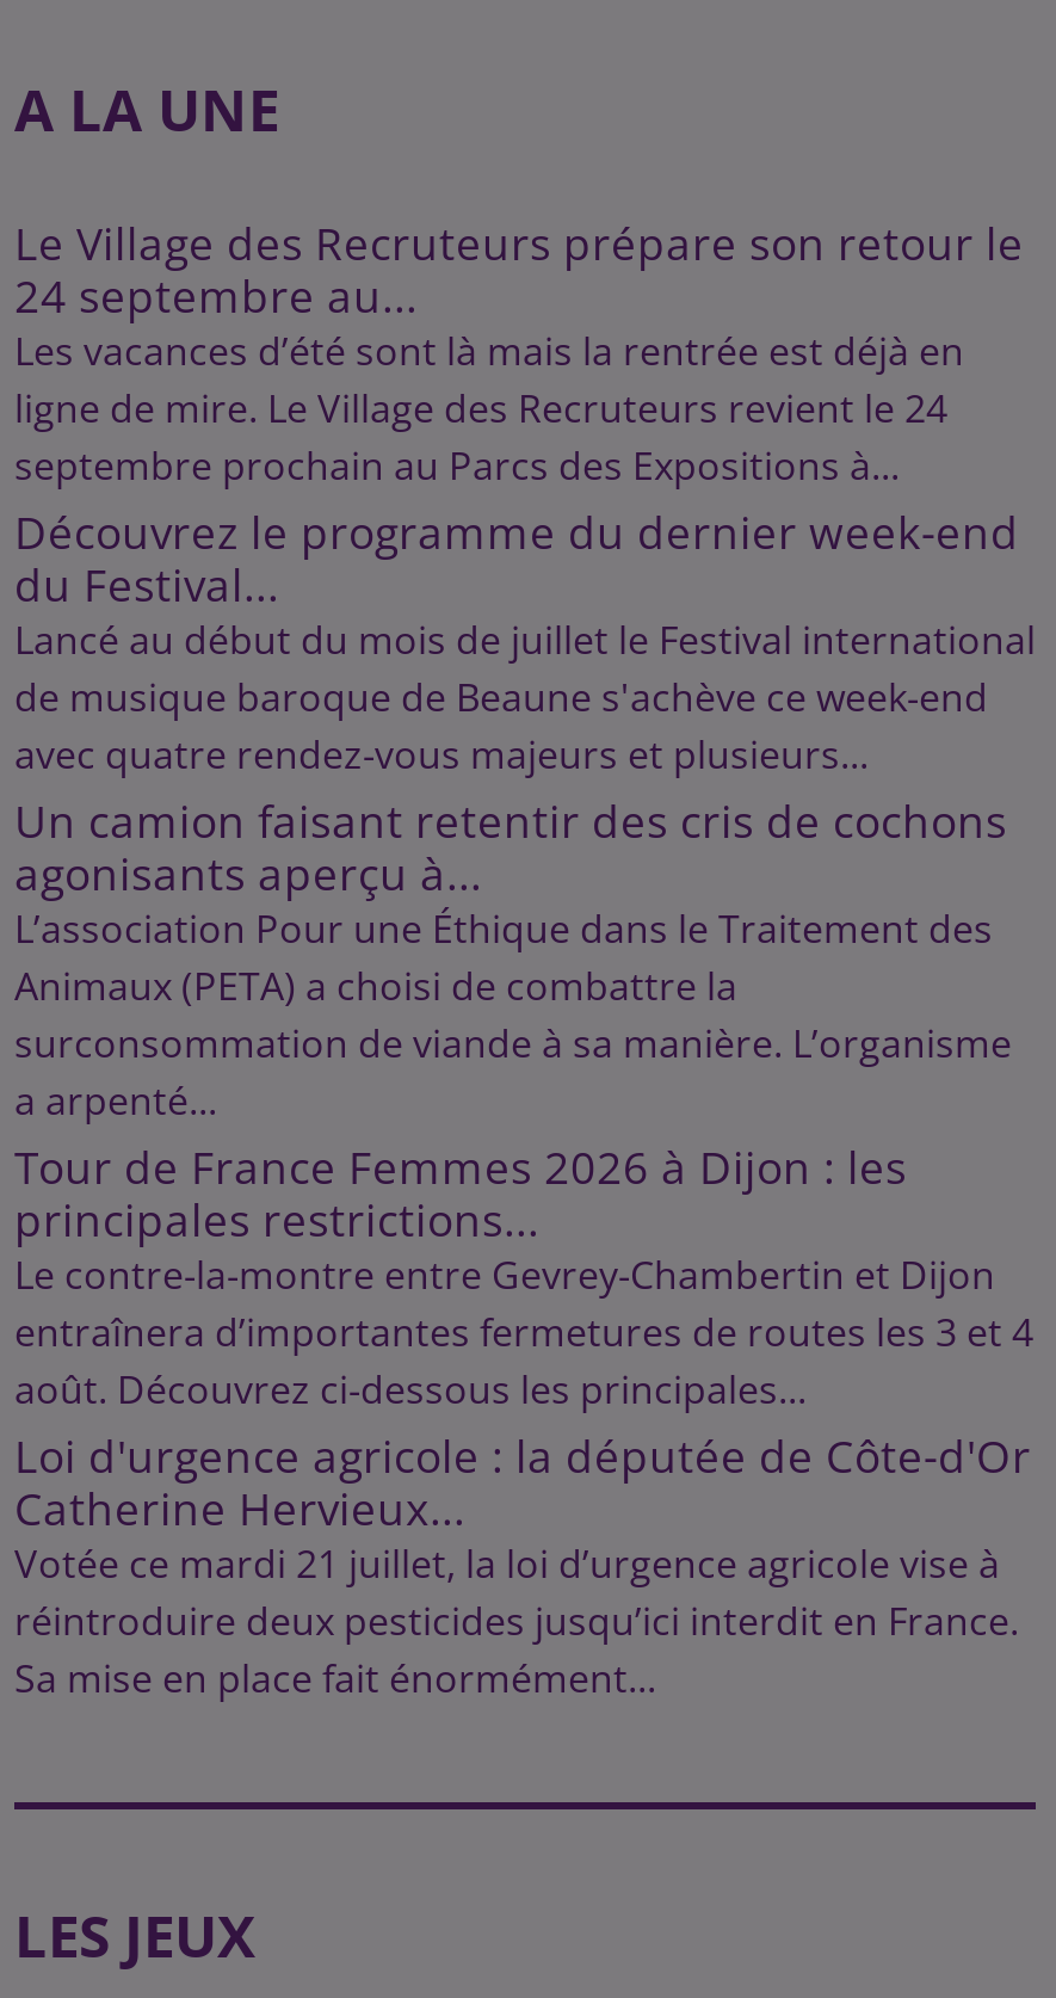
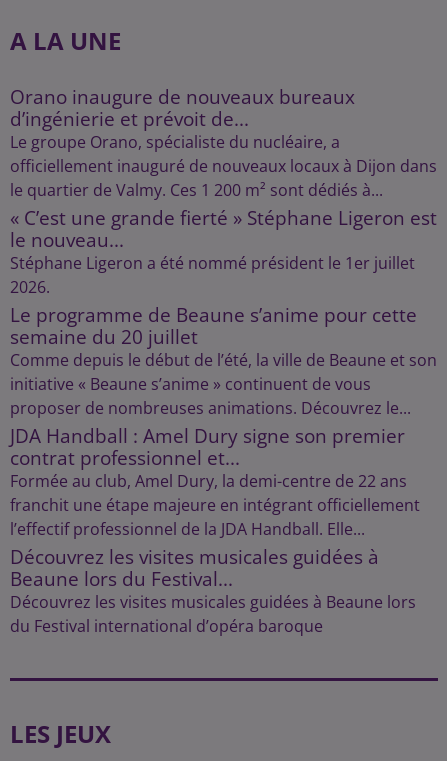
- Le Village des Recruteurs prépare son retour le
- 24 septembre au...
- Les vacances d’été sont là mais la rentrée est déjà en
- ligne de mire. Le Village des Recruteurs revient le 24
- septembre prochain au Parcs des Expositions à...
- Découvrez le programme du dernier week-end
- du Festival...
- Lancé au début du mois de juillet le Festival international
- de musique baroque de Beaune s'achève ce week-end
- avec quatre rendez-vous majeurs et plusieurs...
- Un camion faisant retentir des cris de cochons
- agonisants aperçu à...
- L’association Pour une Éthique dans le Traitement des
- Animaux (PETA) a choisi de combattre la
- surconsommation de viande à sa manière. L’organisme
- a arpenté...
- Tour de France Femmes 2026 à Dijon : les
- principales restrictions...
- Le contre-la-montre entre Gevrey-Chambertin et Dijon
- entraînera d’importantes fermetures de routes les 3 et 4
- août. Découvrez ci-dessous les principales...
- Loi d'urgence agricole : la députée de Côte-d'Or
- Catherine Hervieux...
- Votée ce mardi 21 juillet, la loi d’urgence agricole vise à
- réintroduire deux pesticides jusqu’ici interdit en France.
- Sa mise en place fait énormément...
+ Orano inaugure de nouveaux bureaux
+ d’ingénierie et prévoit de...
+ Le groupe Orano, spécialiste du nucléaire, a
+ officiellement inauguré de nouveaux locaux à Dijon dans
+ le quartier de Valmy. Ces 1 200 m² sont dédiés à...
+ « C’est une grande fierté » Stéphane Ligeron est
+ le nouveau...
+ Stéphane Ligeron a été nommé président le 1er juillet
+ 2026.
+ Le programme de Beaune s’anime pour cette
+ semaine du 20 juillet
+ Comme depuis le début de l’été, la ville de Beaune et son
+ initiative « Beaune s’anime » continuent de vous
+ proposer de nombreuses animations. Découvrez le...
+ JDA Handball : Amel Dury signe son premier
+ contrat professionnel et...
+ Formée au club, Amel Dury, la demi-centre de 22 ans
+ franchit une étape majeure en intégrant officiellement
+ l’effectif professionnel de la JDA Handball. Elle...
+ Découvrez les visites musicales guidées à
+ Beaune lors du Festival...
+ Découvrez les visites musicales guidées à Beaune lors
+ du Festival international d’opéra baroque
